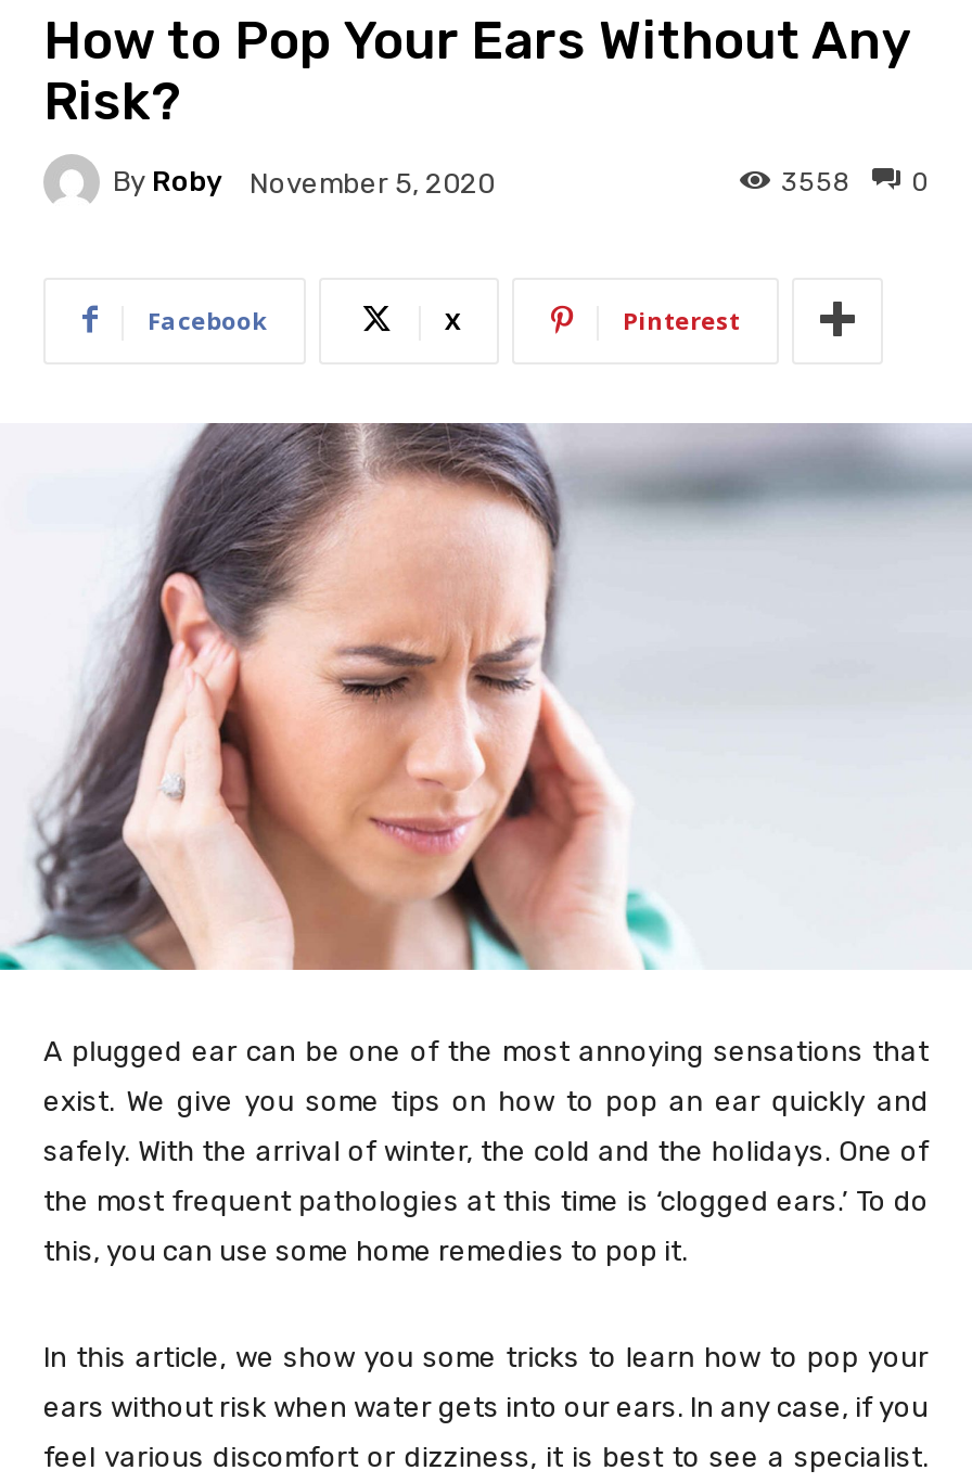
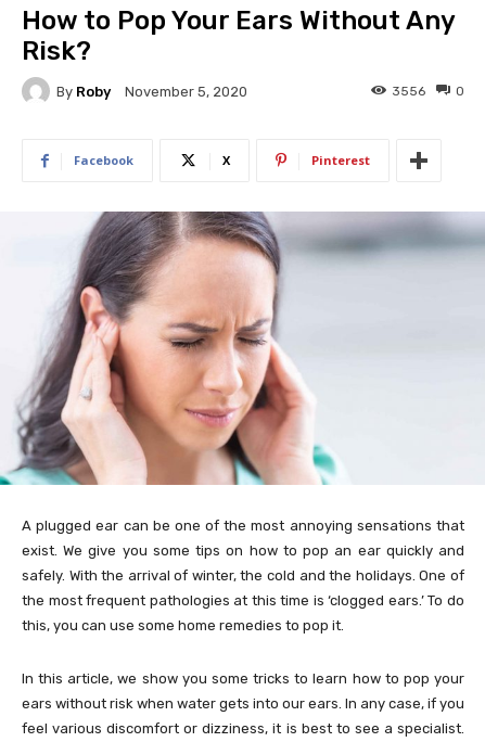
- 3558 0
+ 3556 0
